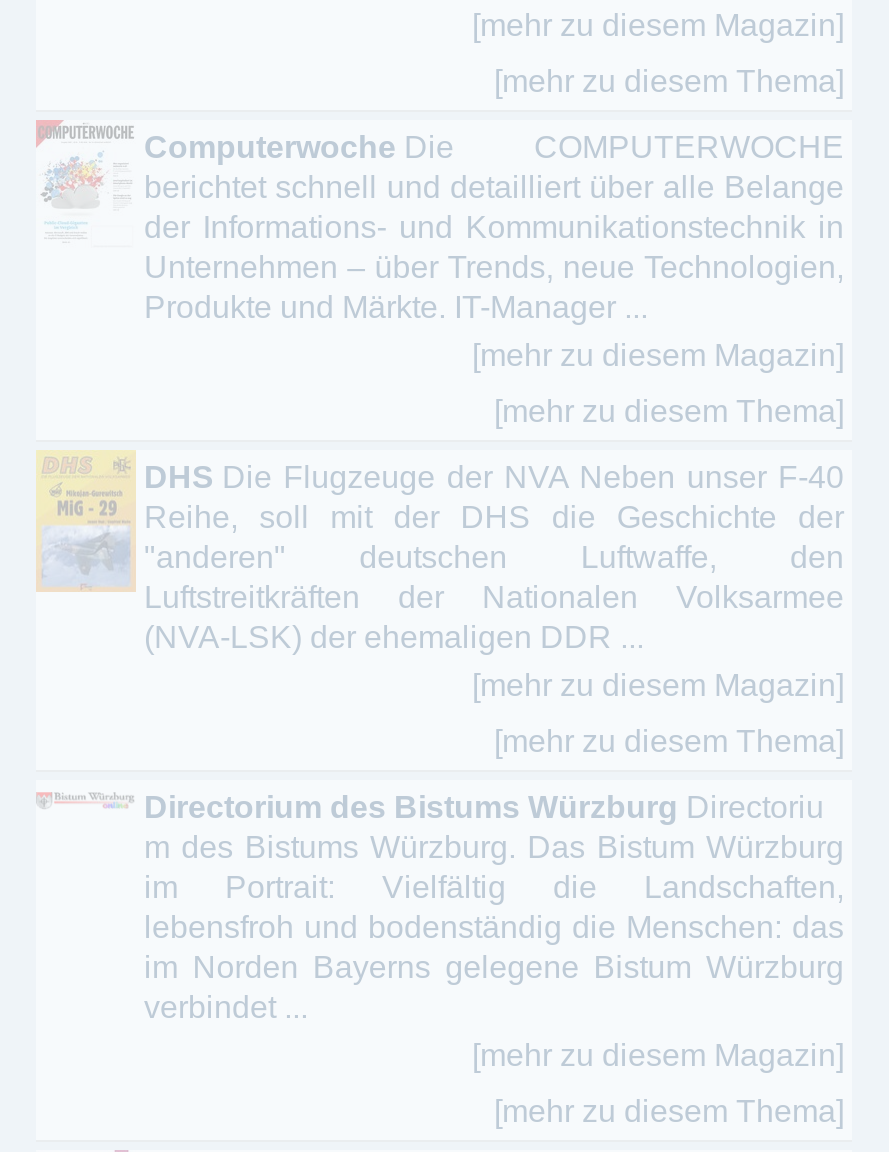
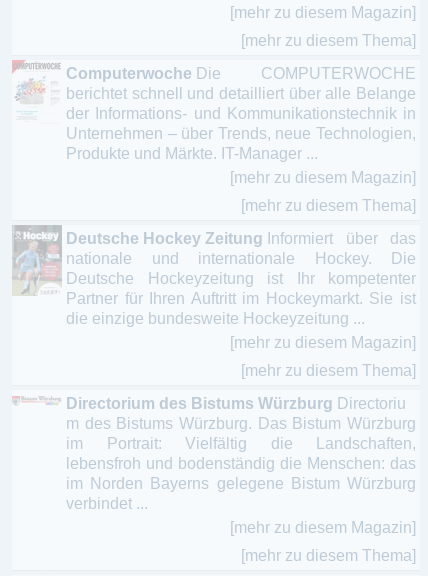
- [image]
- DHS Die Flugzeuge der NVA Neben unser F-40
- Reihe, soll mit der DHS die Geschichte der
- "anderen" deutschen Luftwaffe, den
- Luftstreitkräften der Nationalen Volksarmee
- (NVA-LSK) der ehemaligen DDR ...
+ [image]
+ Deutsche Hockey Zeitung Informiert über das
+ nationale und internationale Hockey. Die
+ Deutsche Hockeyzeitung ist Ihr kompetenter
+ Partner für Ihren Auftritt im Hockeymarkt. Sie ist
+ die einzige bundesweite Hockeyzeitung ...
